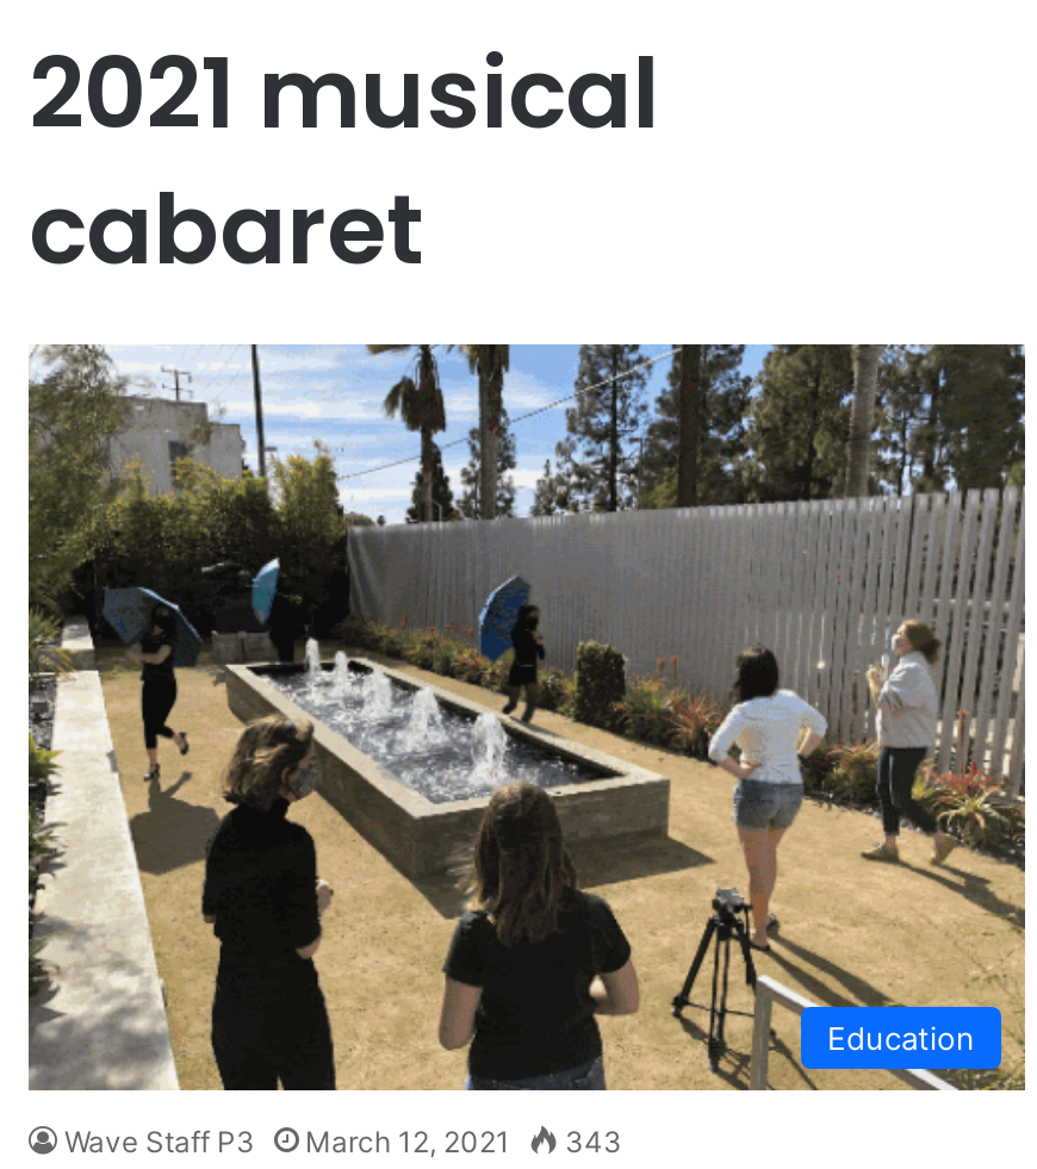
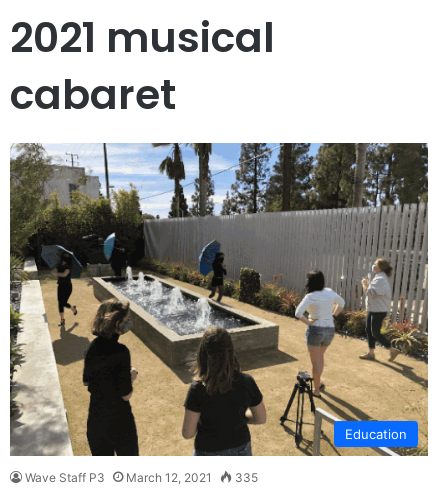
- Wave Staff P3 March 12, 2021 343
+ Wave Staff P3 March 12, 2021 335
